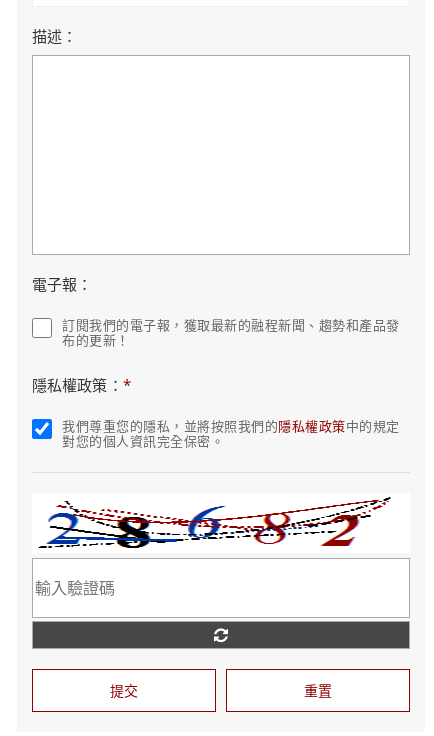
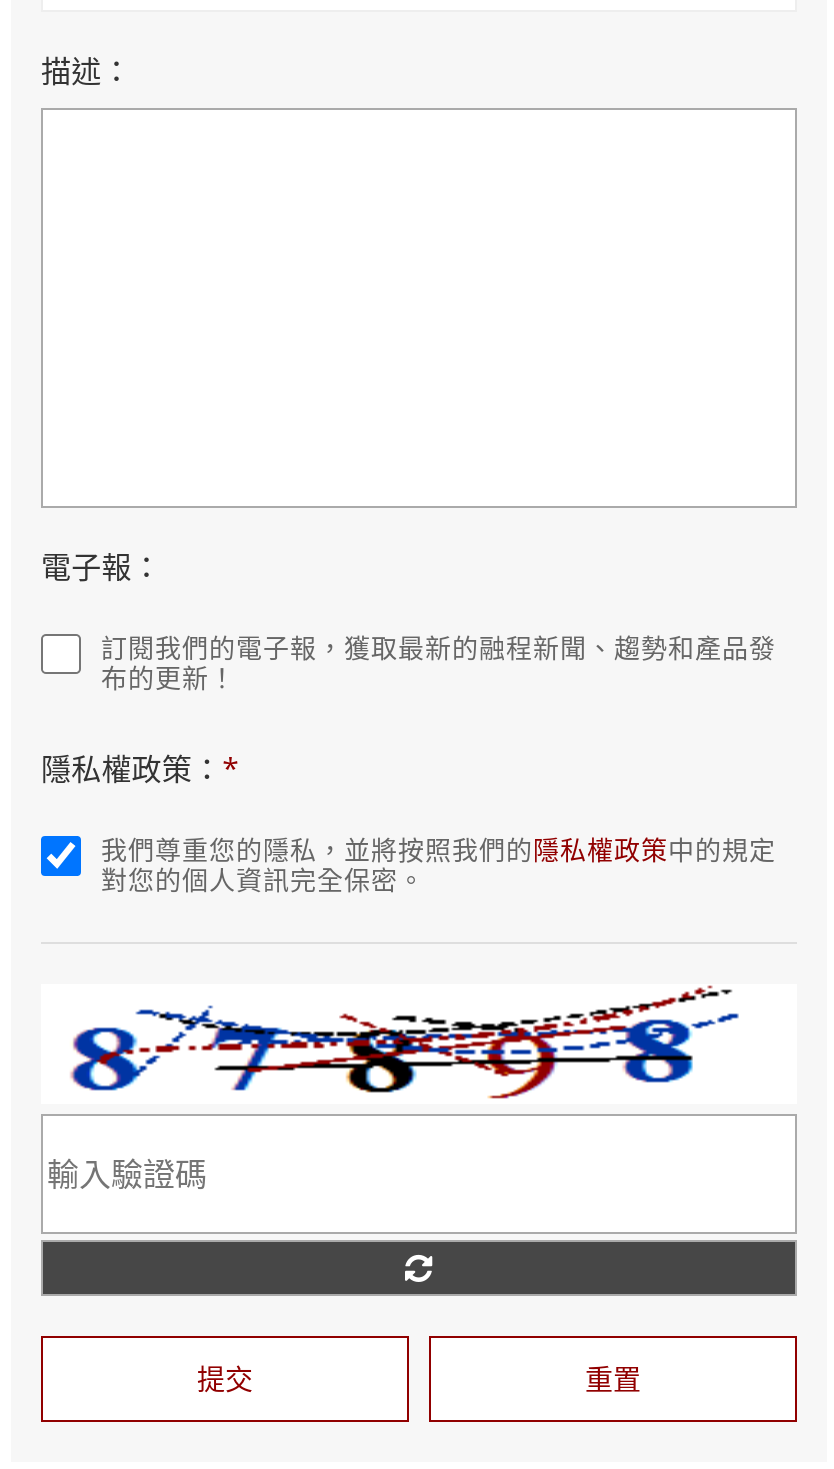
- [image]
+ [image]
